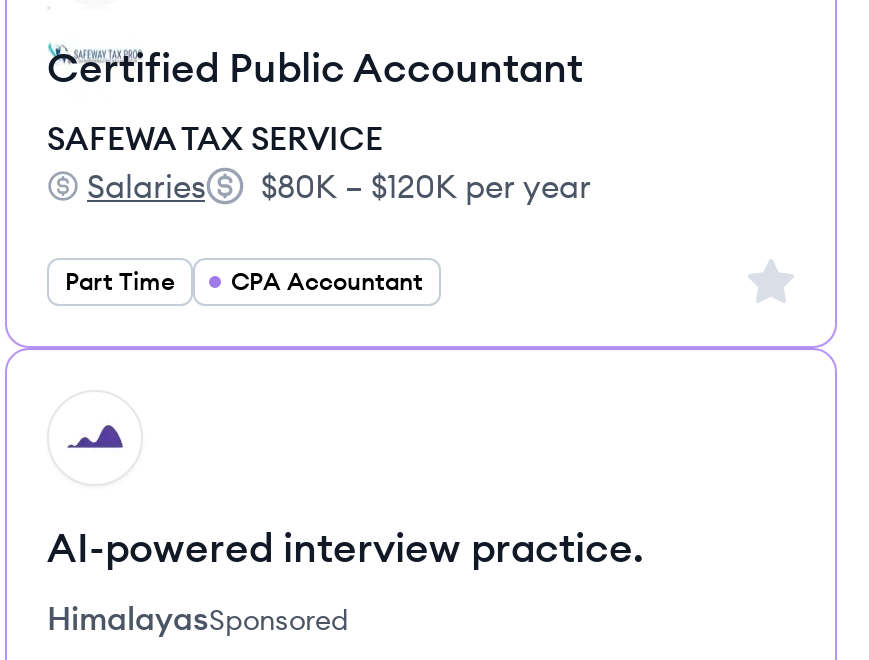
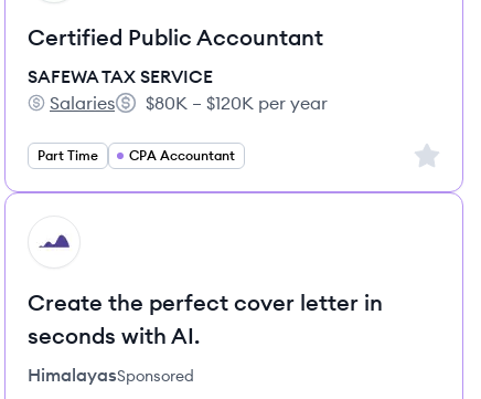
- AI-powered interview practice.
+ Create the perfect cover letter in
+ seconds with AI.
